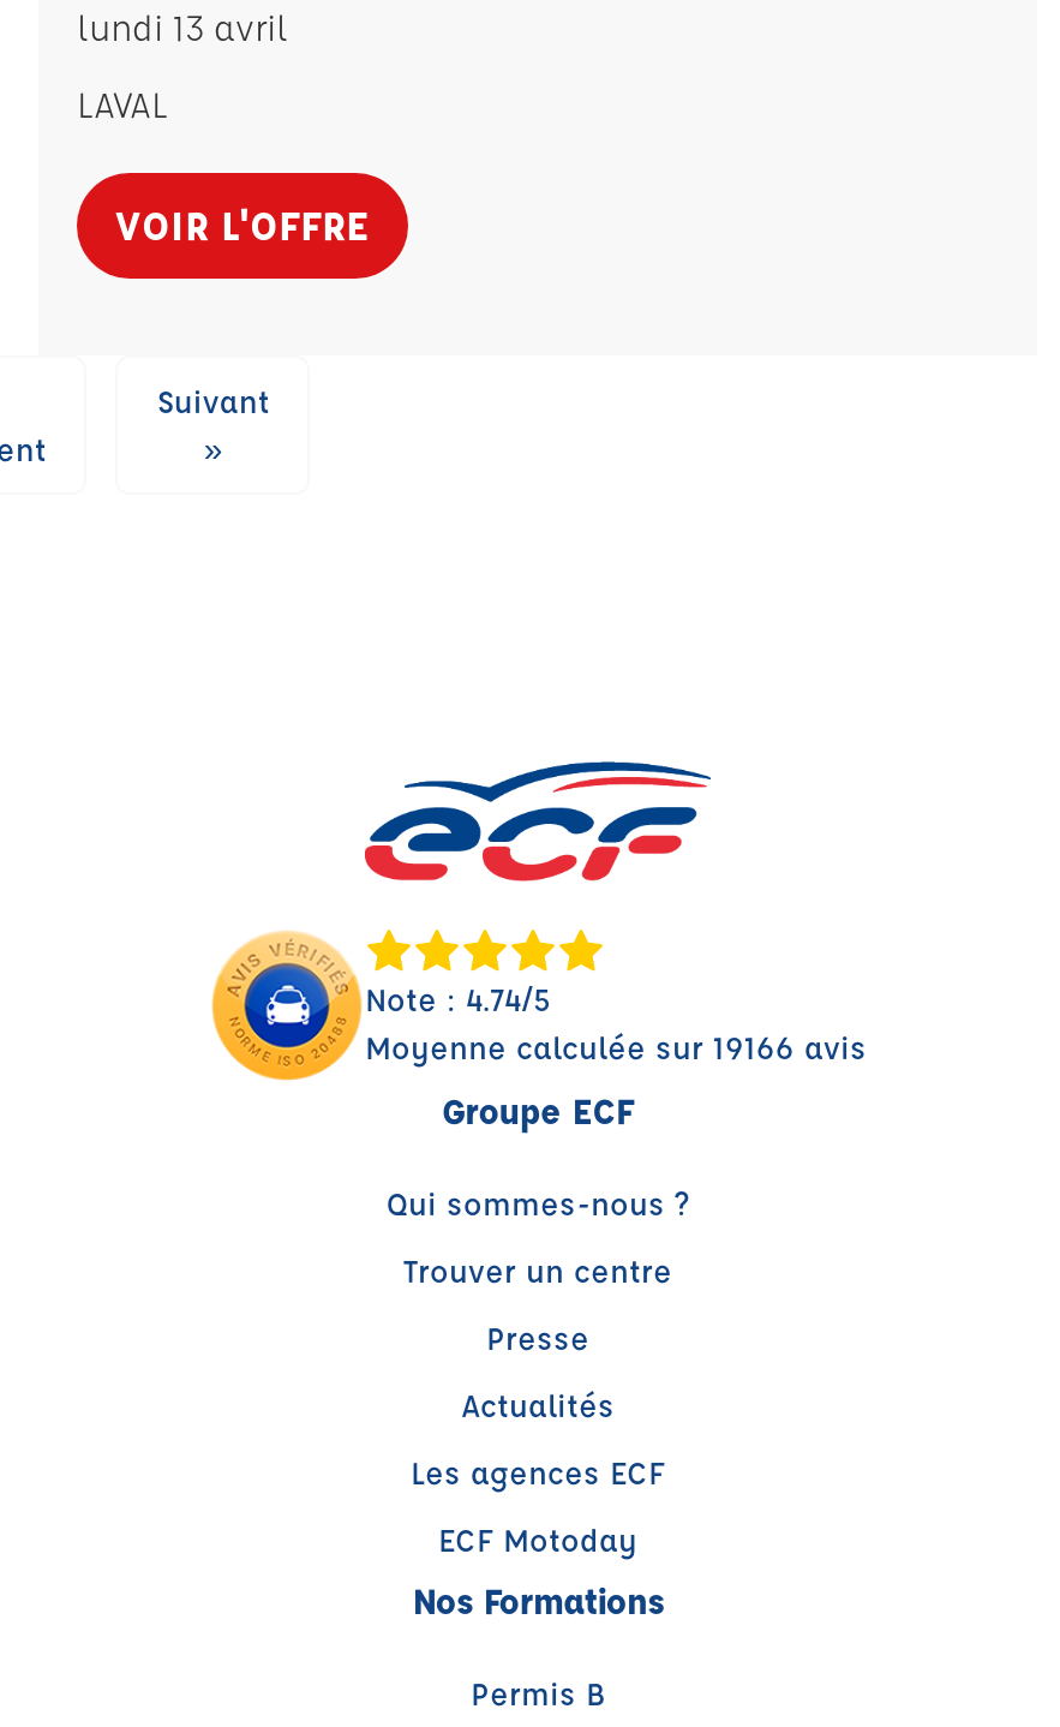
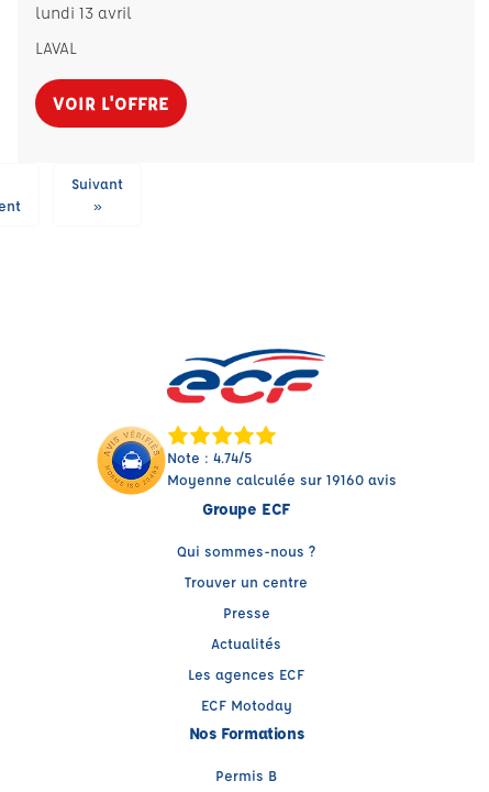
- Moyenne calculée sur 19166 avis
+ Moyenne calculée sur 19160 avis
